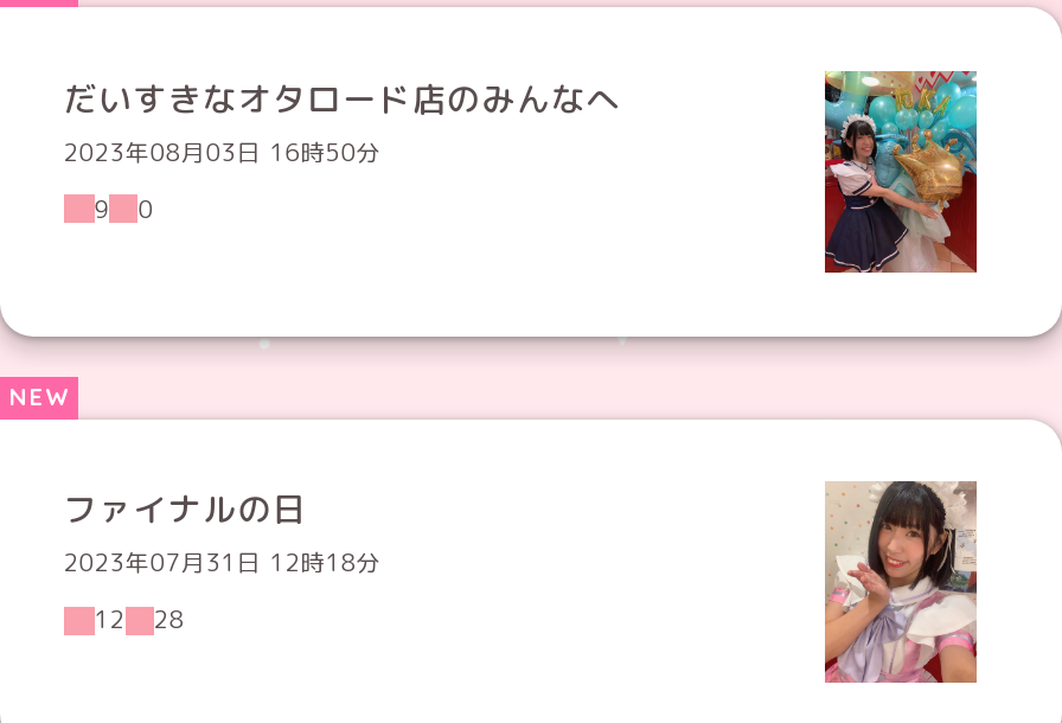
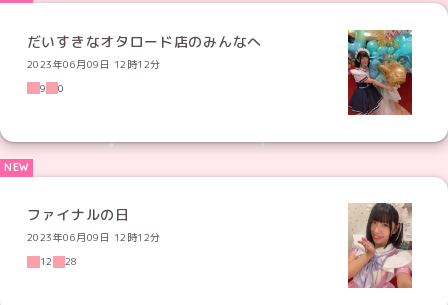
- 2023年08月03日 16時50分
+ 2023年06月09日 12時12分

- 2023年07月31日 12時18分
+ 2023年06月09日 12時12分
